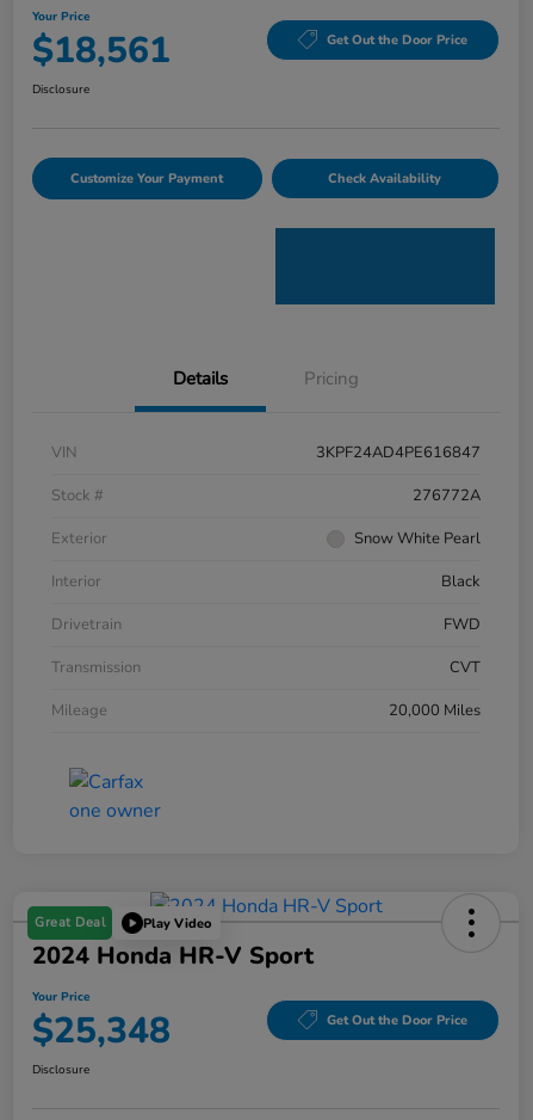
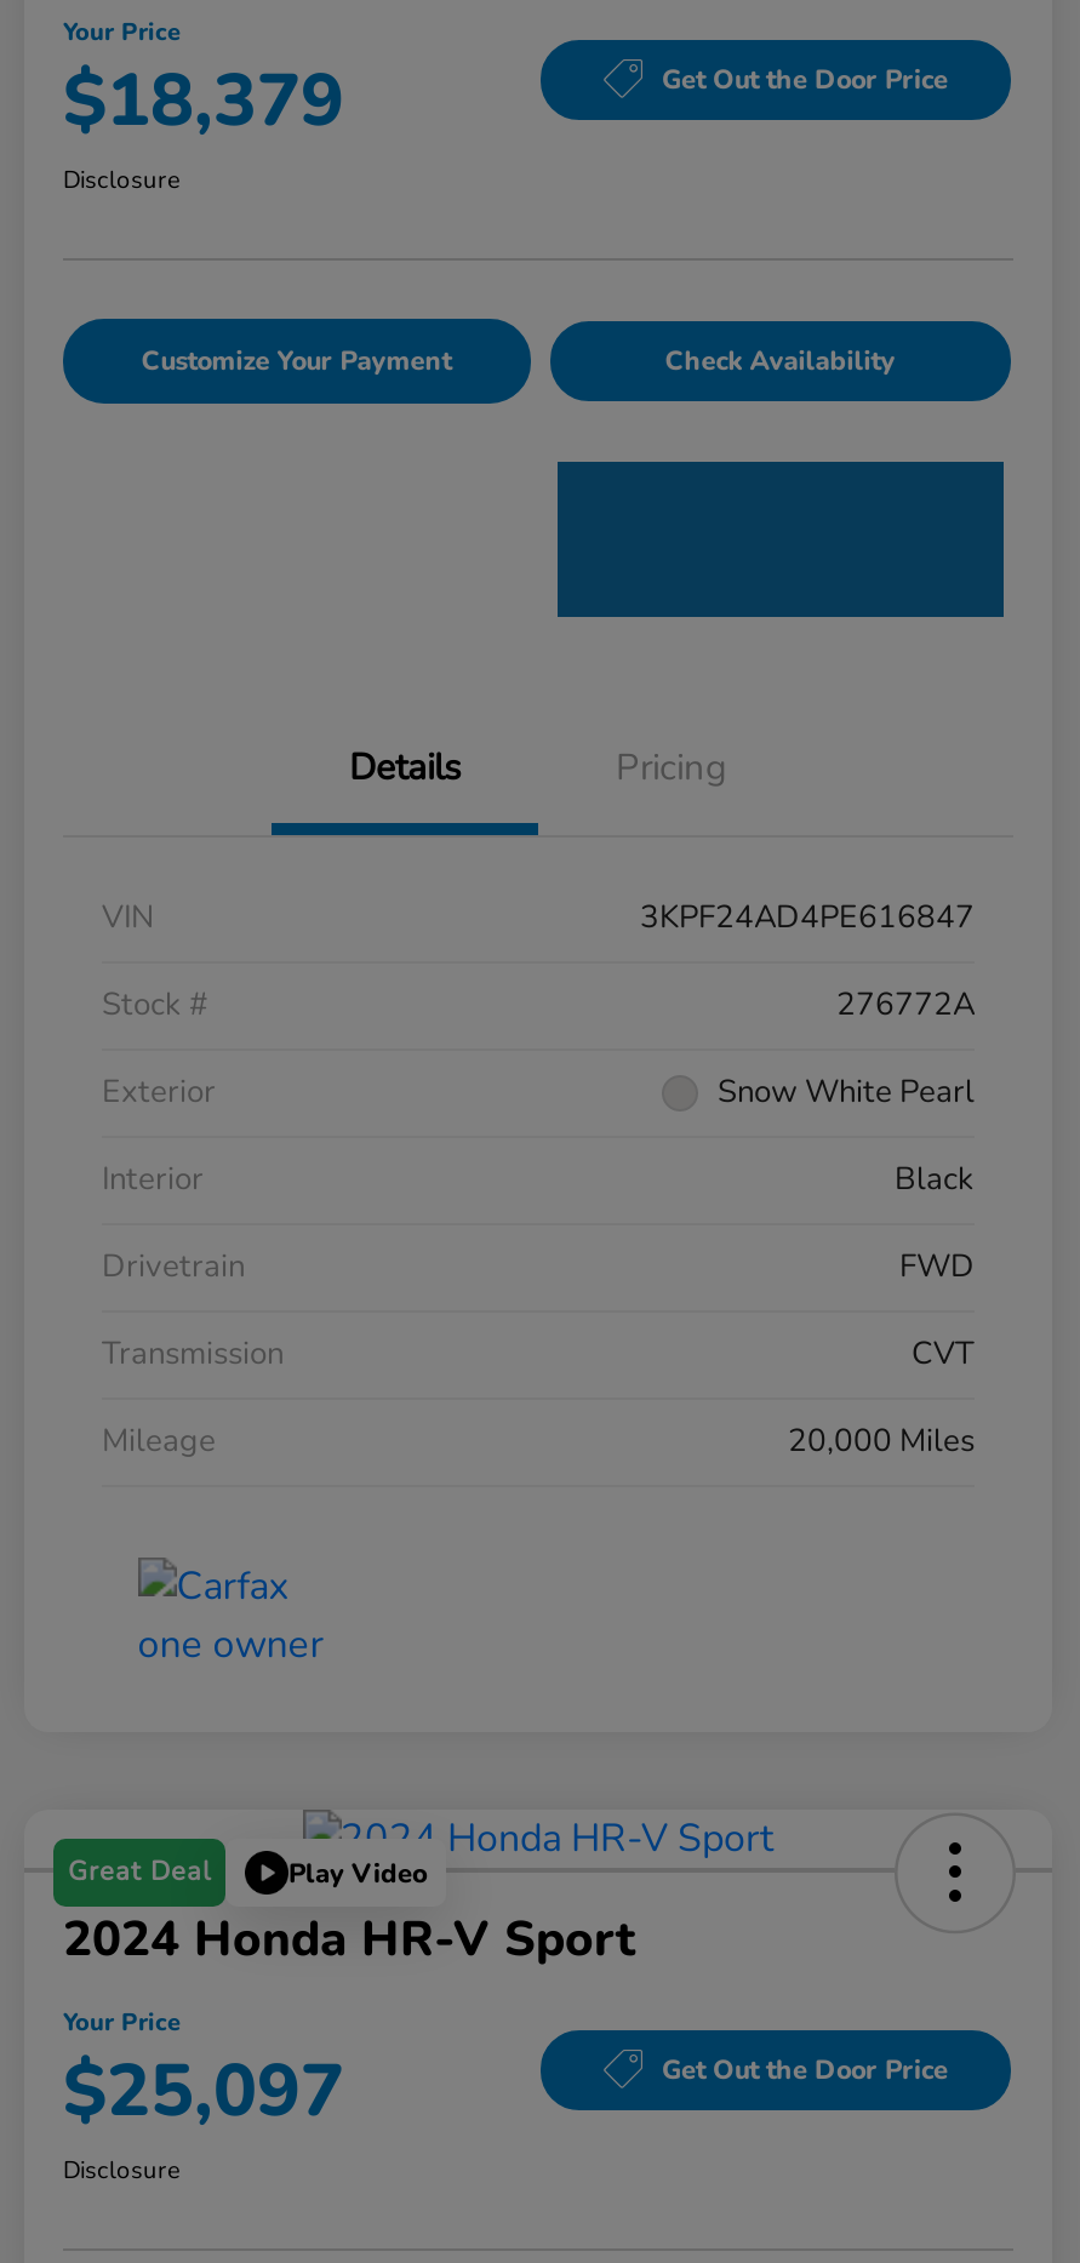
- $18,561
+ $18,379

- $25,348
+ $25,097
